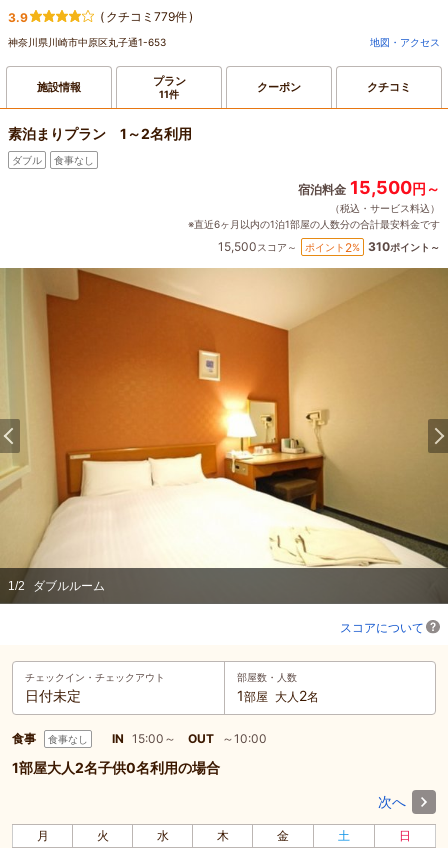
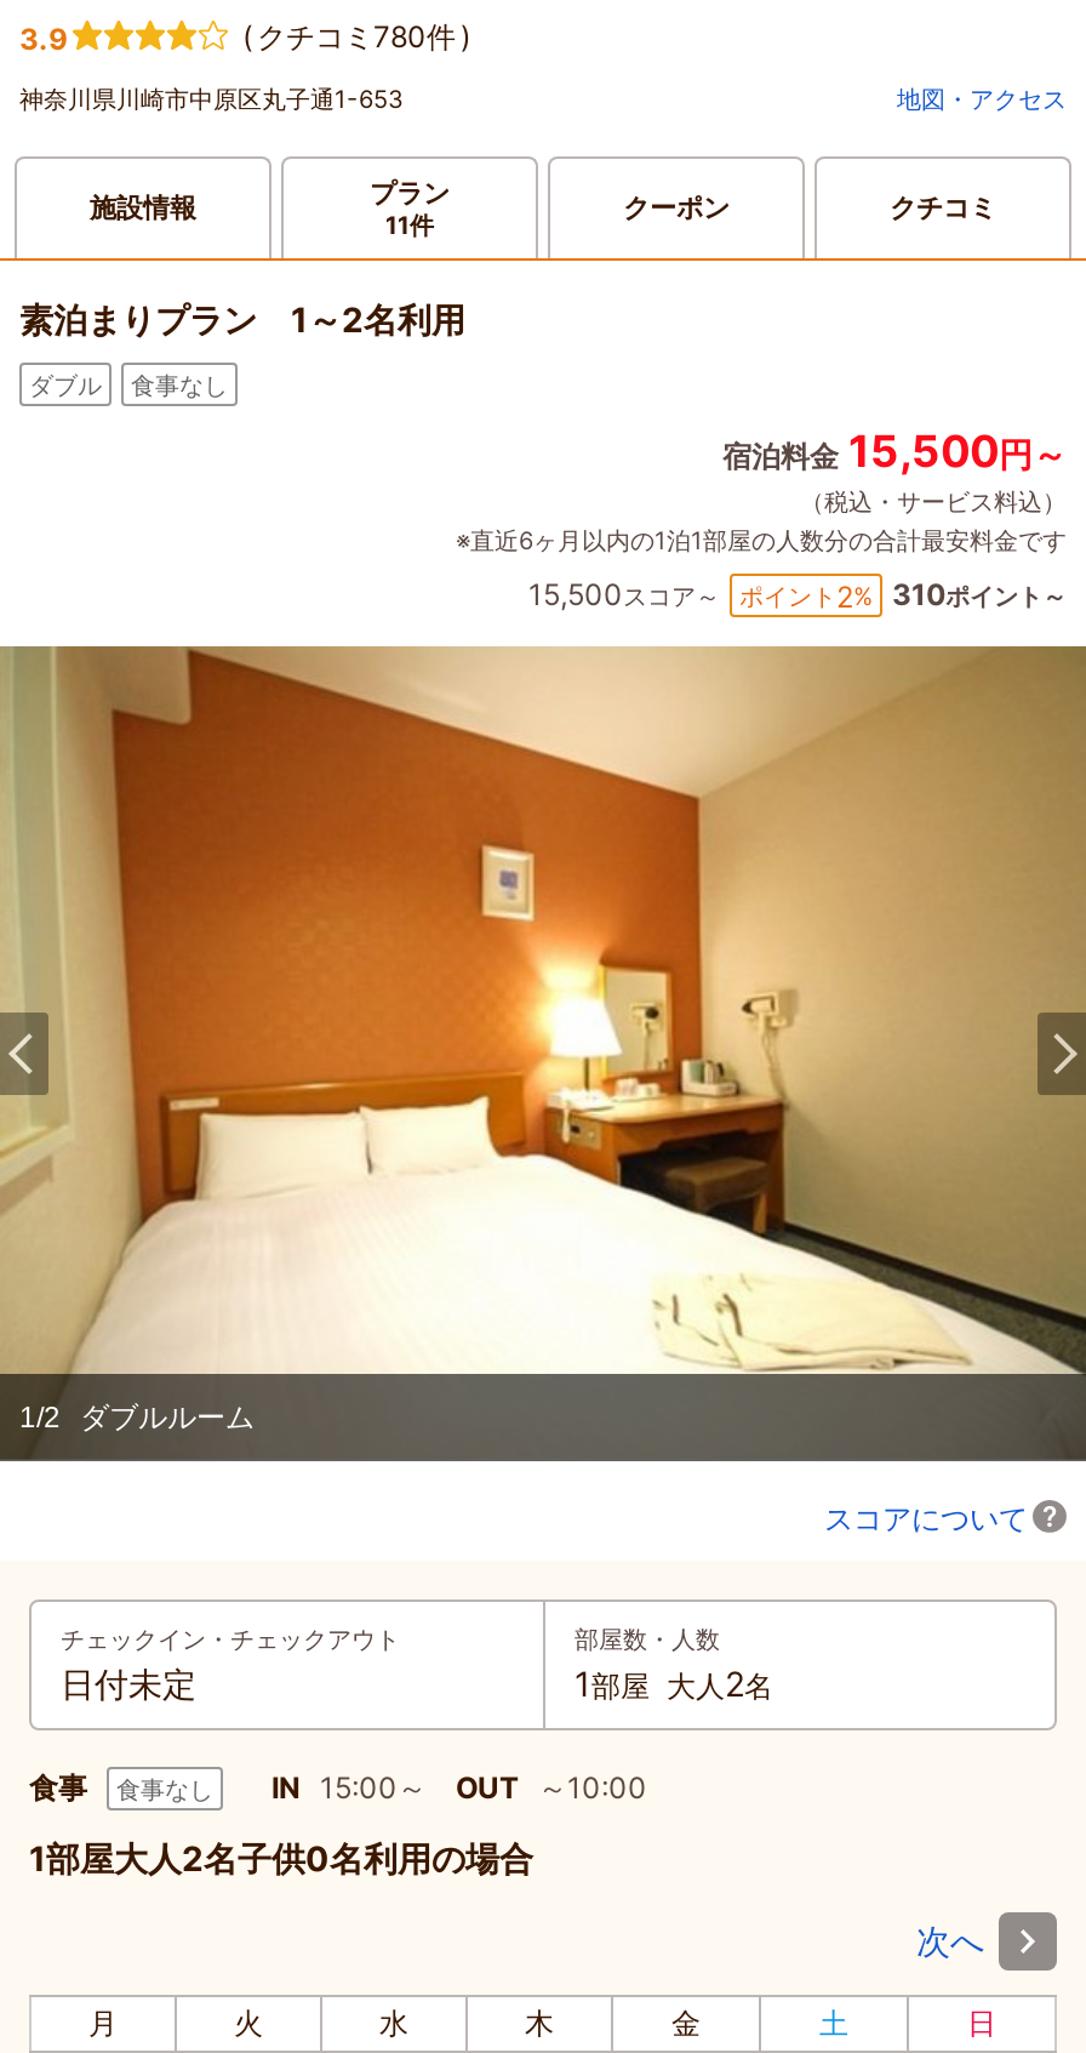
- ( クチコミ779件 )
+ ( クチコミ780件 )
